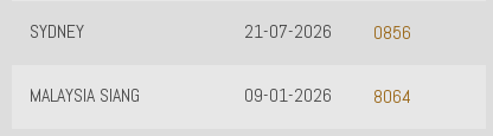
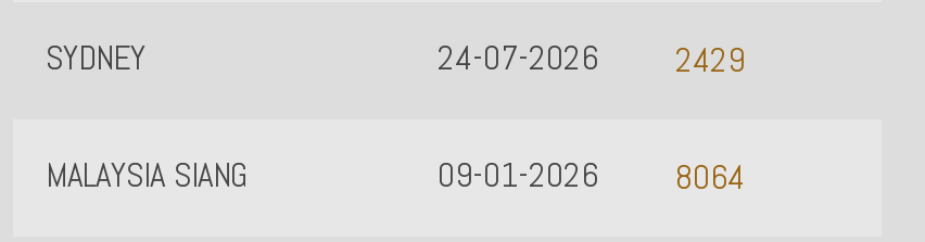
- 21-07-2026
+ 24-07-2026

- 0856
+ 2429
